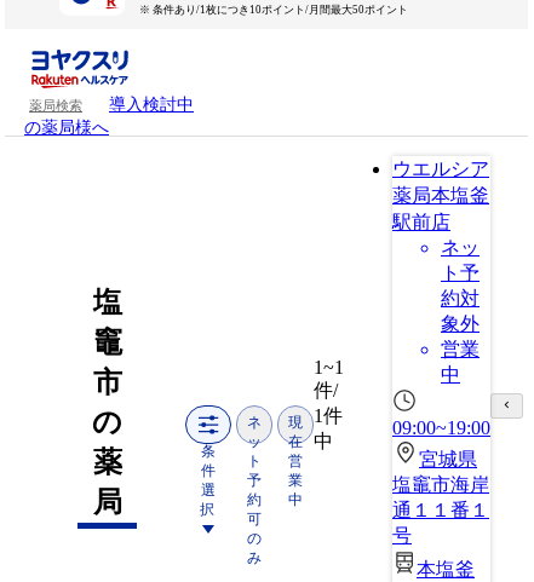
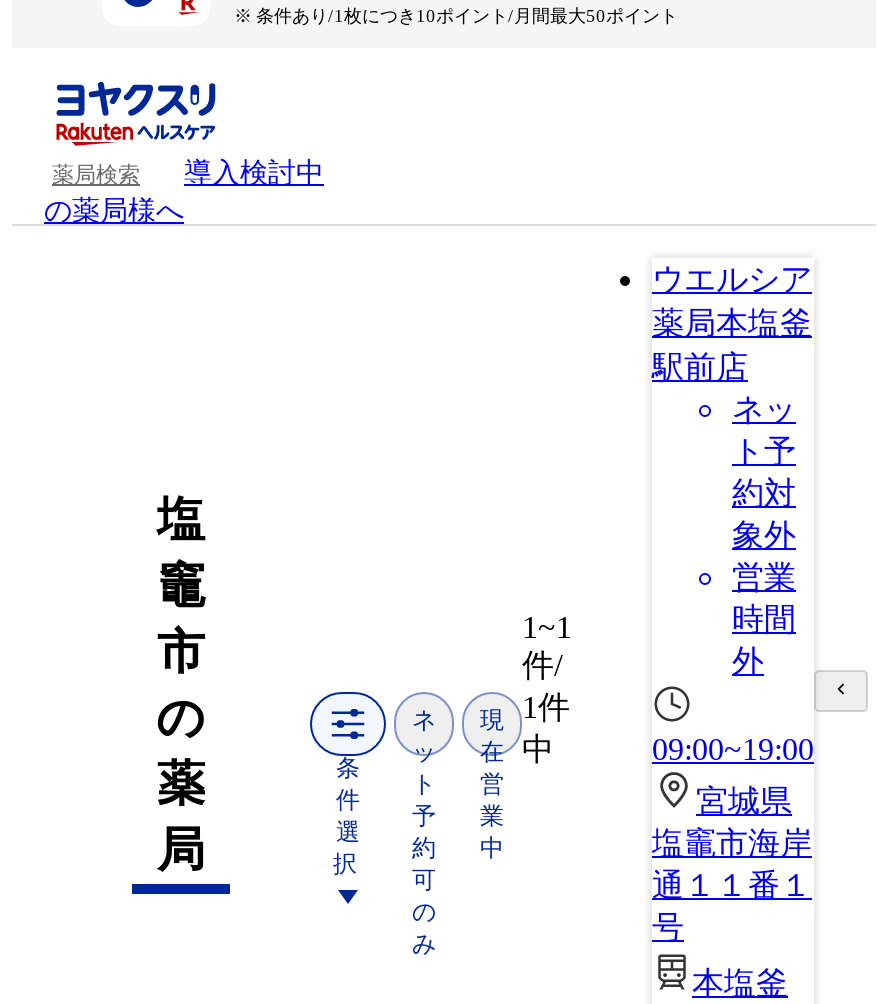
- 中
+ 時間
+ 外
